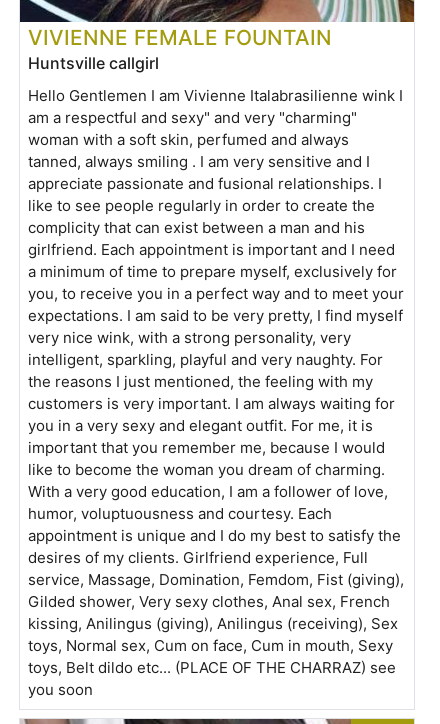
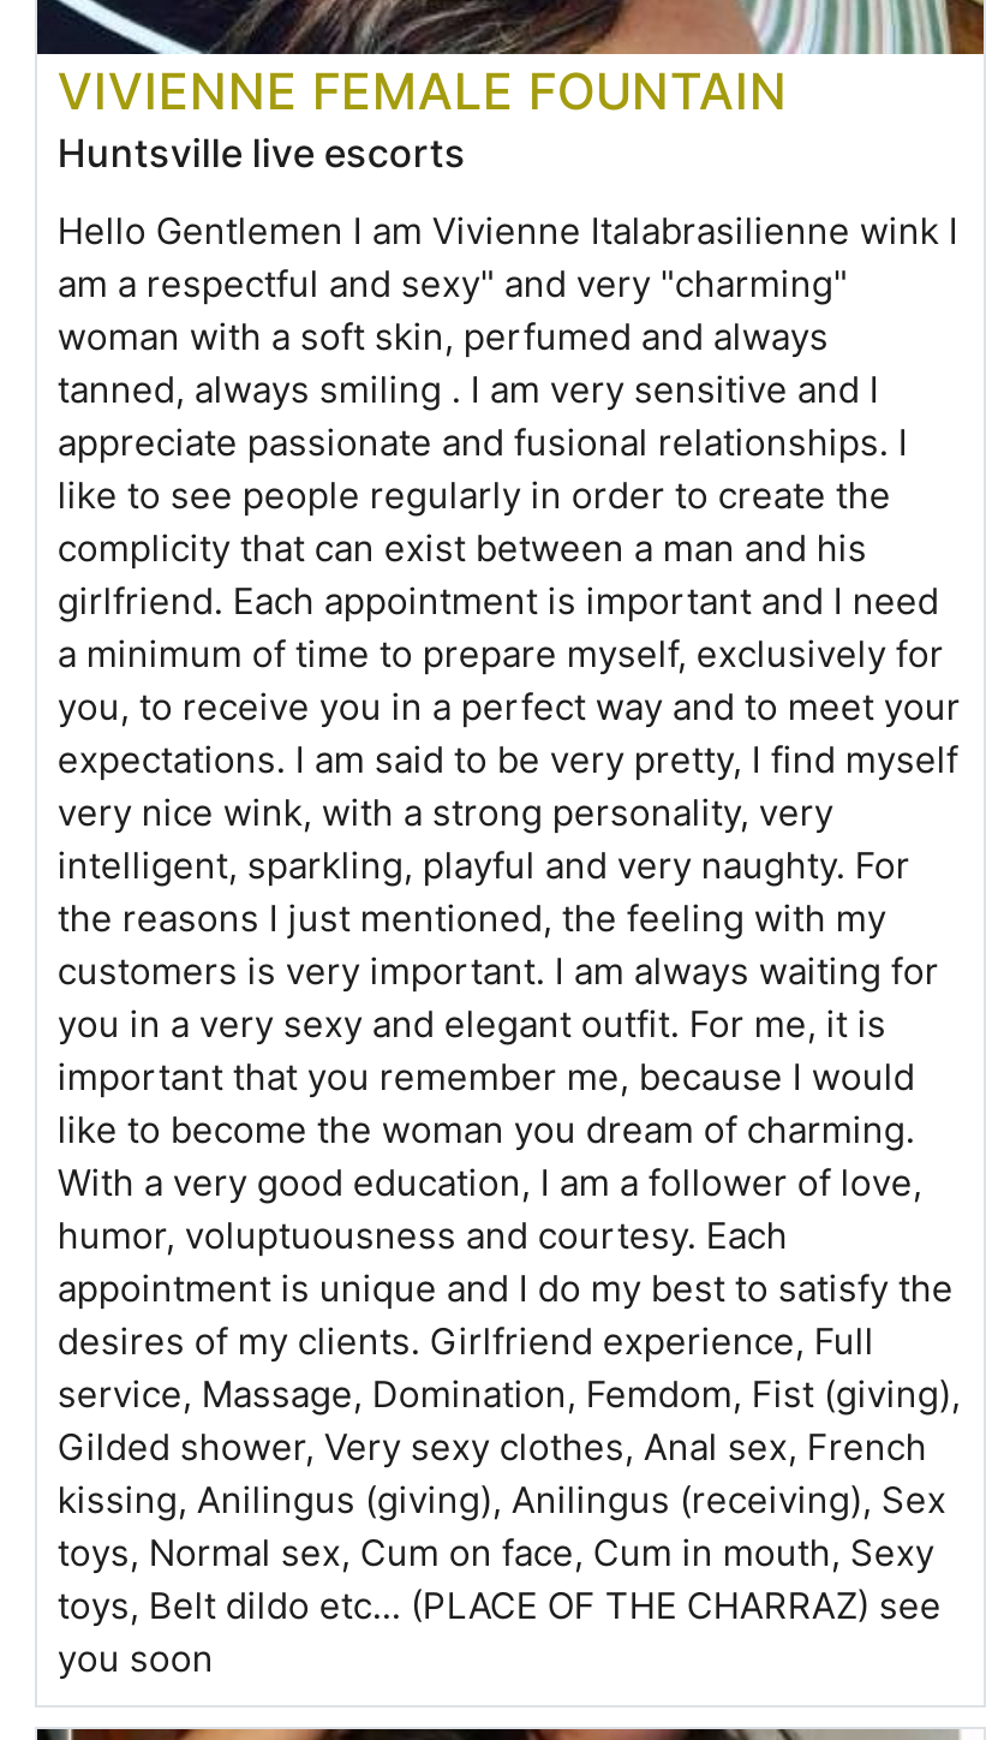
- Huntsville callgirl
+ Huntsville live escorts
